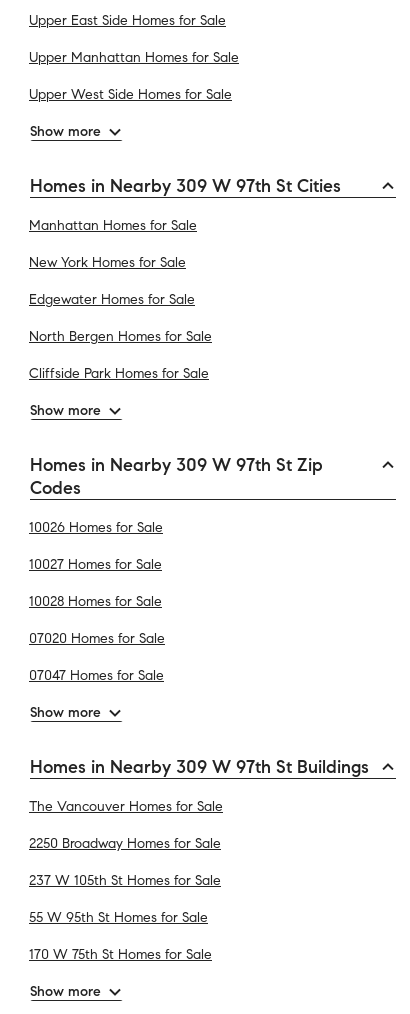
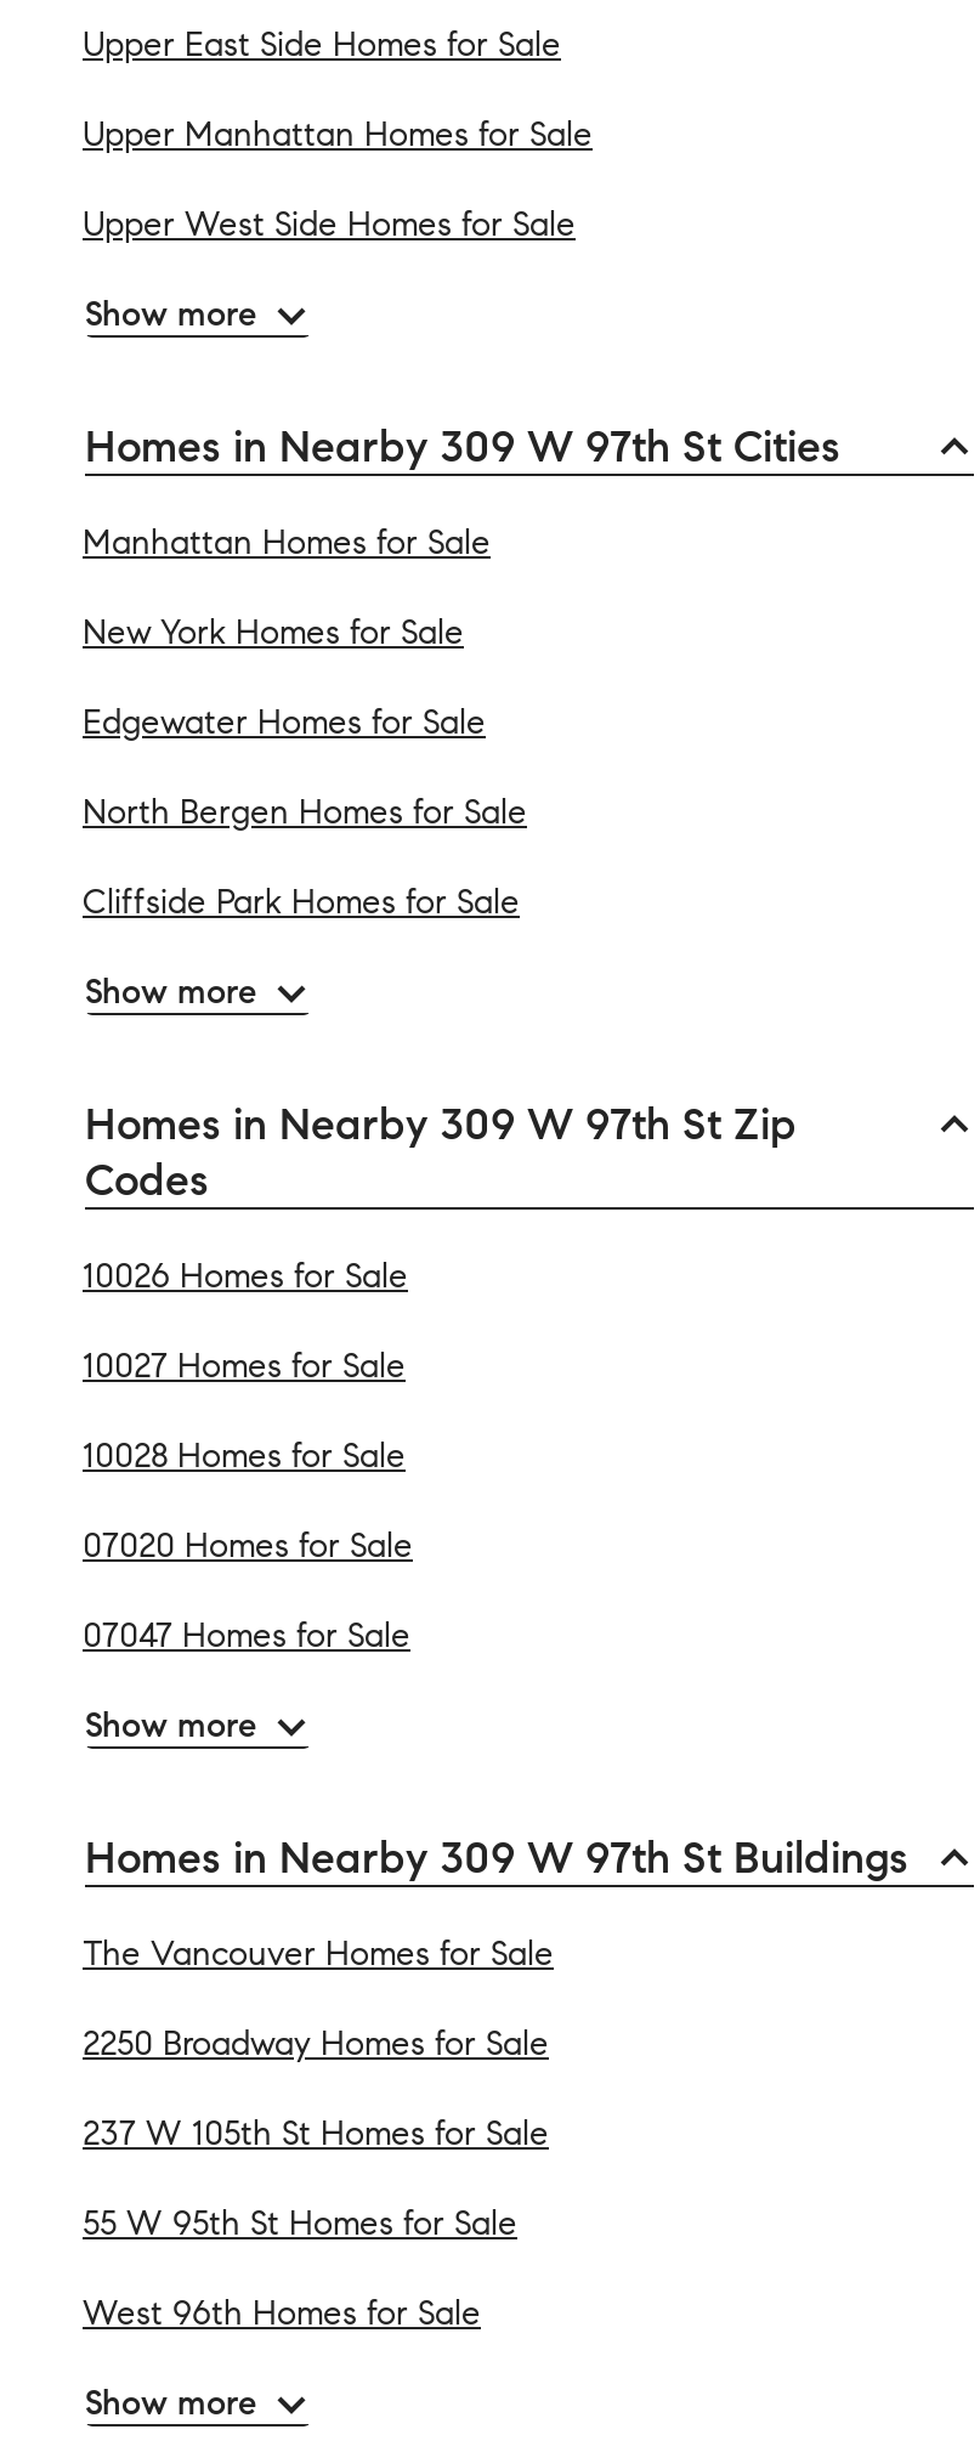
- 170 W 75th St Homes for Sale
+ West 96th Homes for Sale
